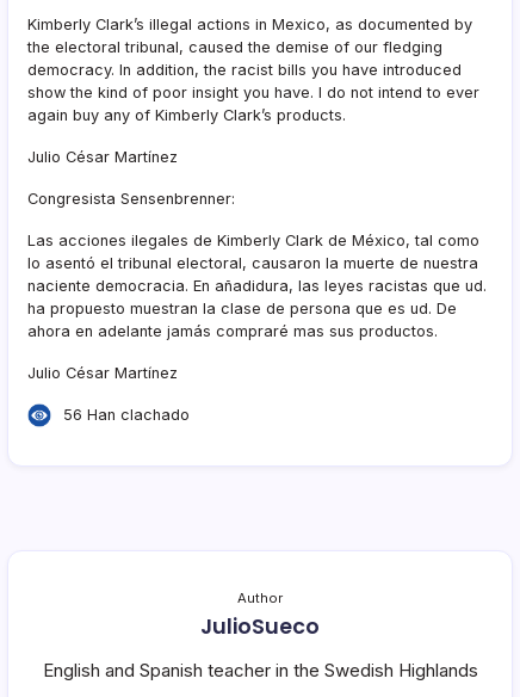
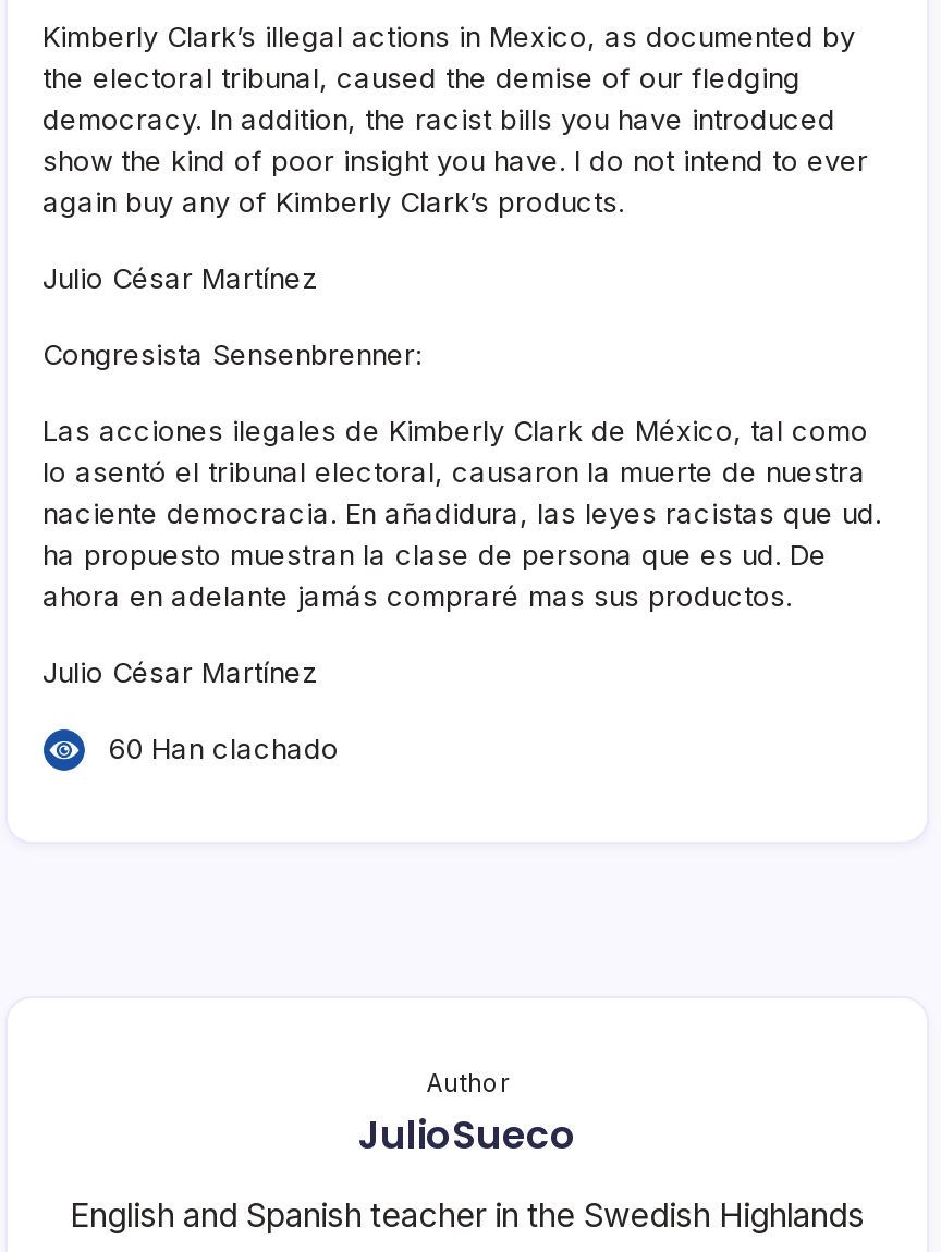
- 56 Han clachado
+ 60 Han clachado
